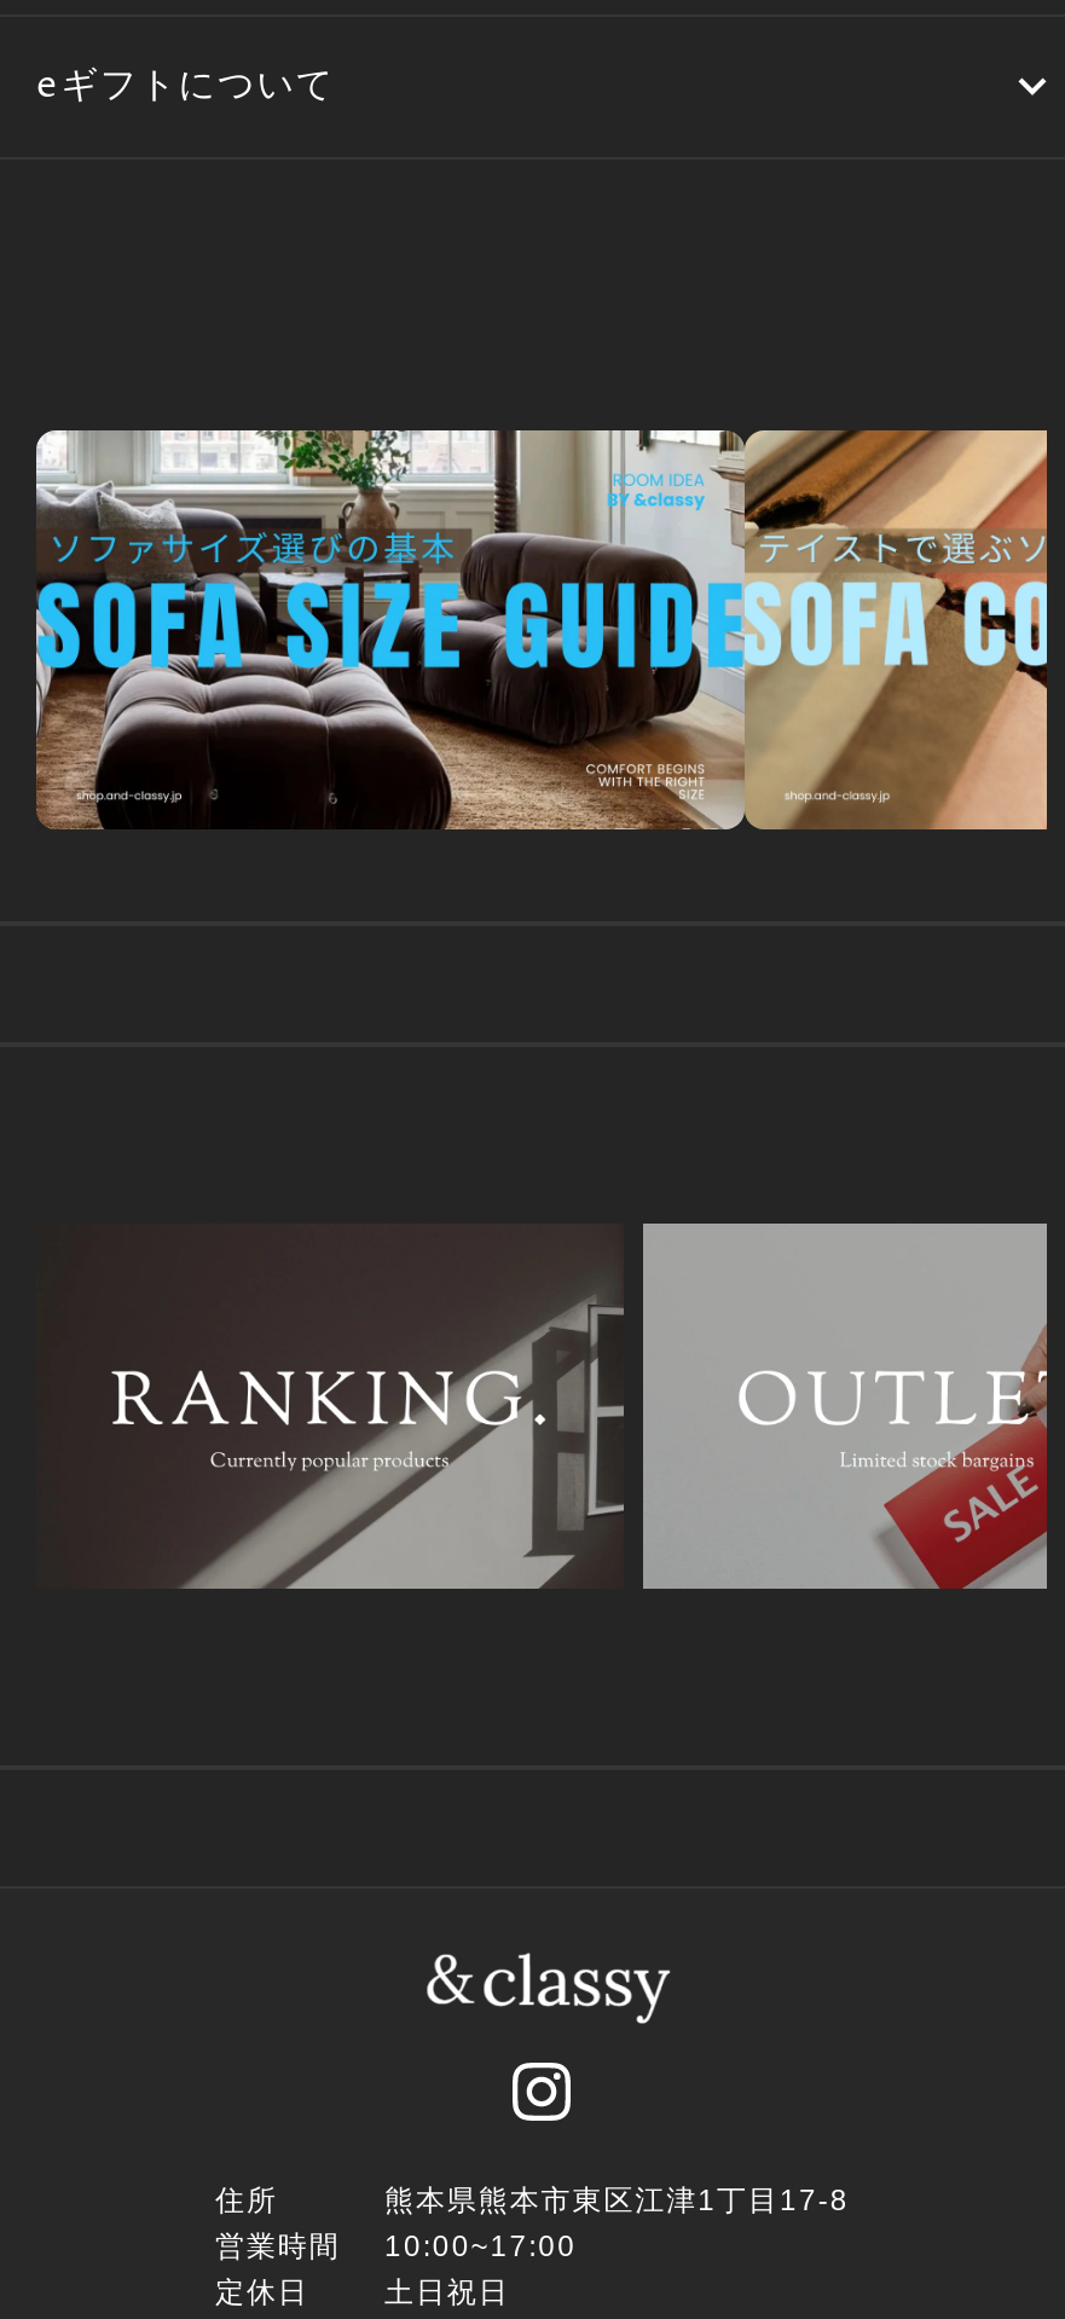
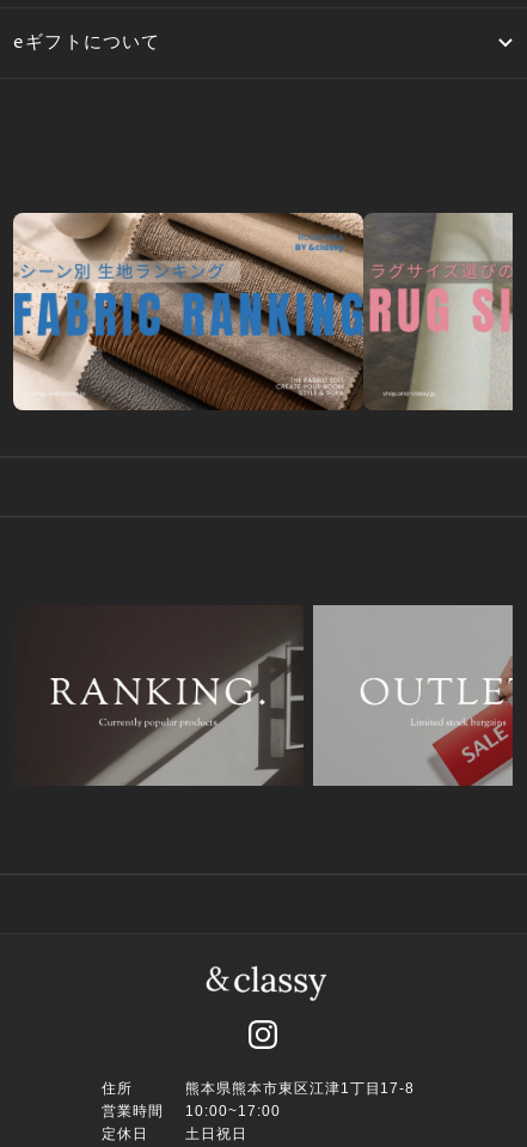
- [image]
+ [image]
